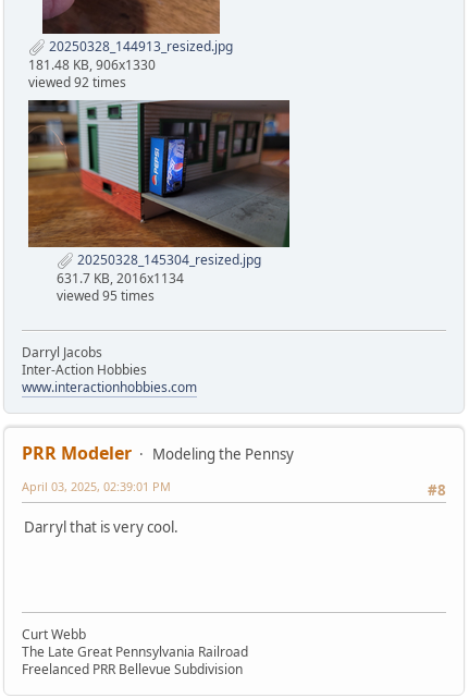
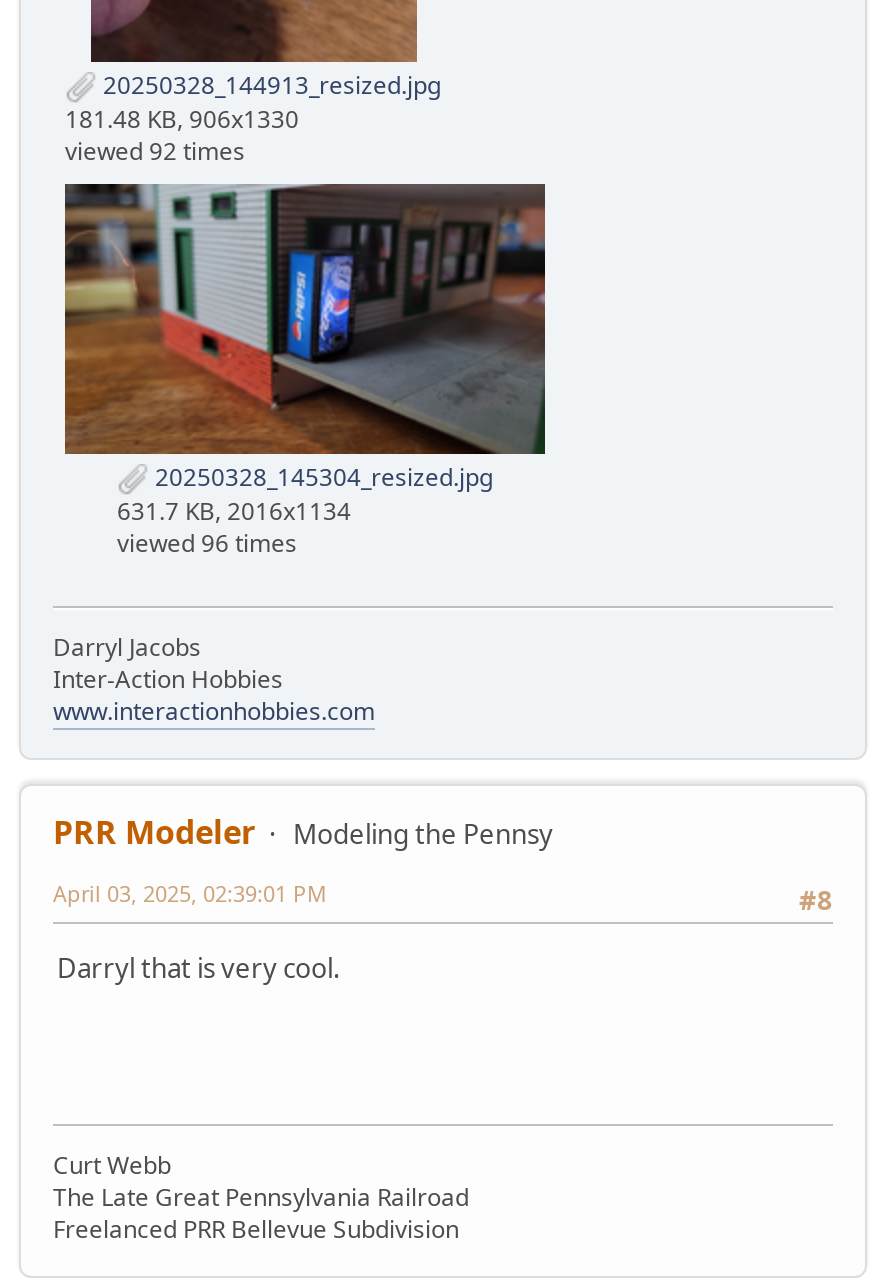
- viewed 95 times
+ viewed 96 times
